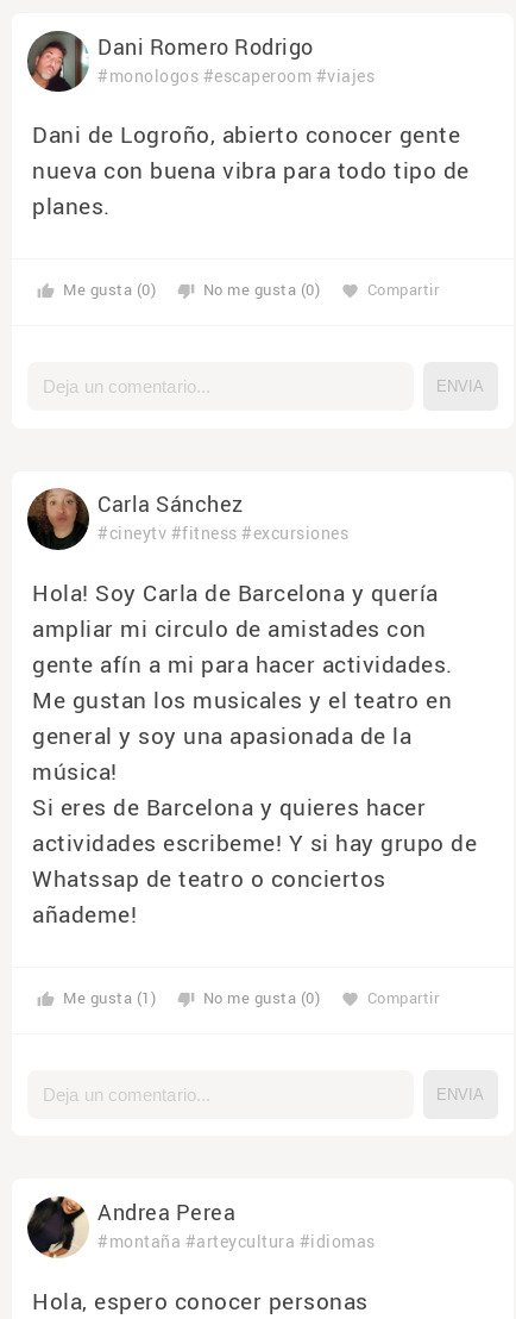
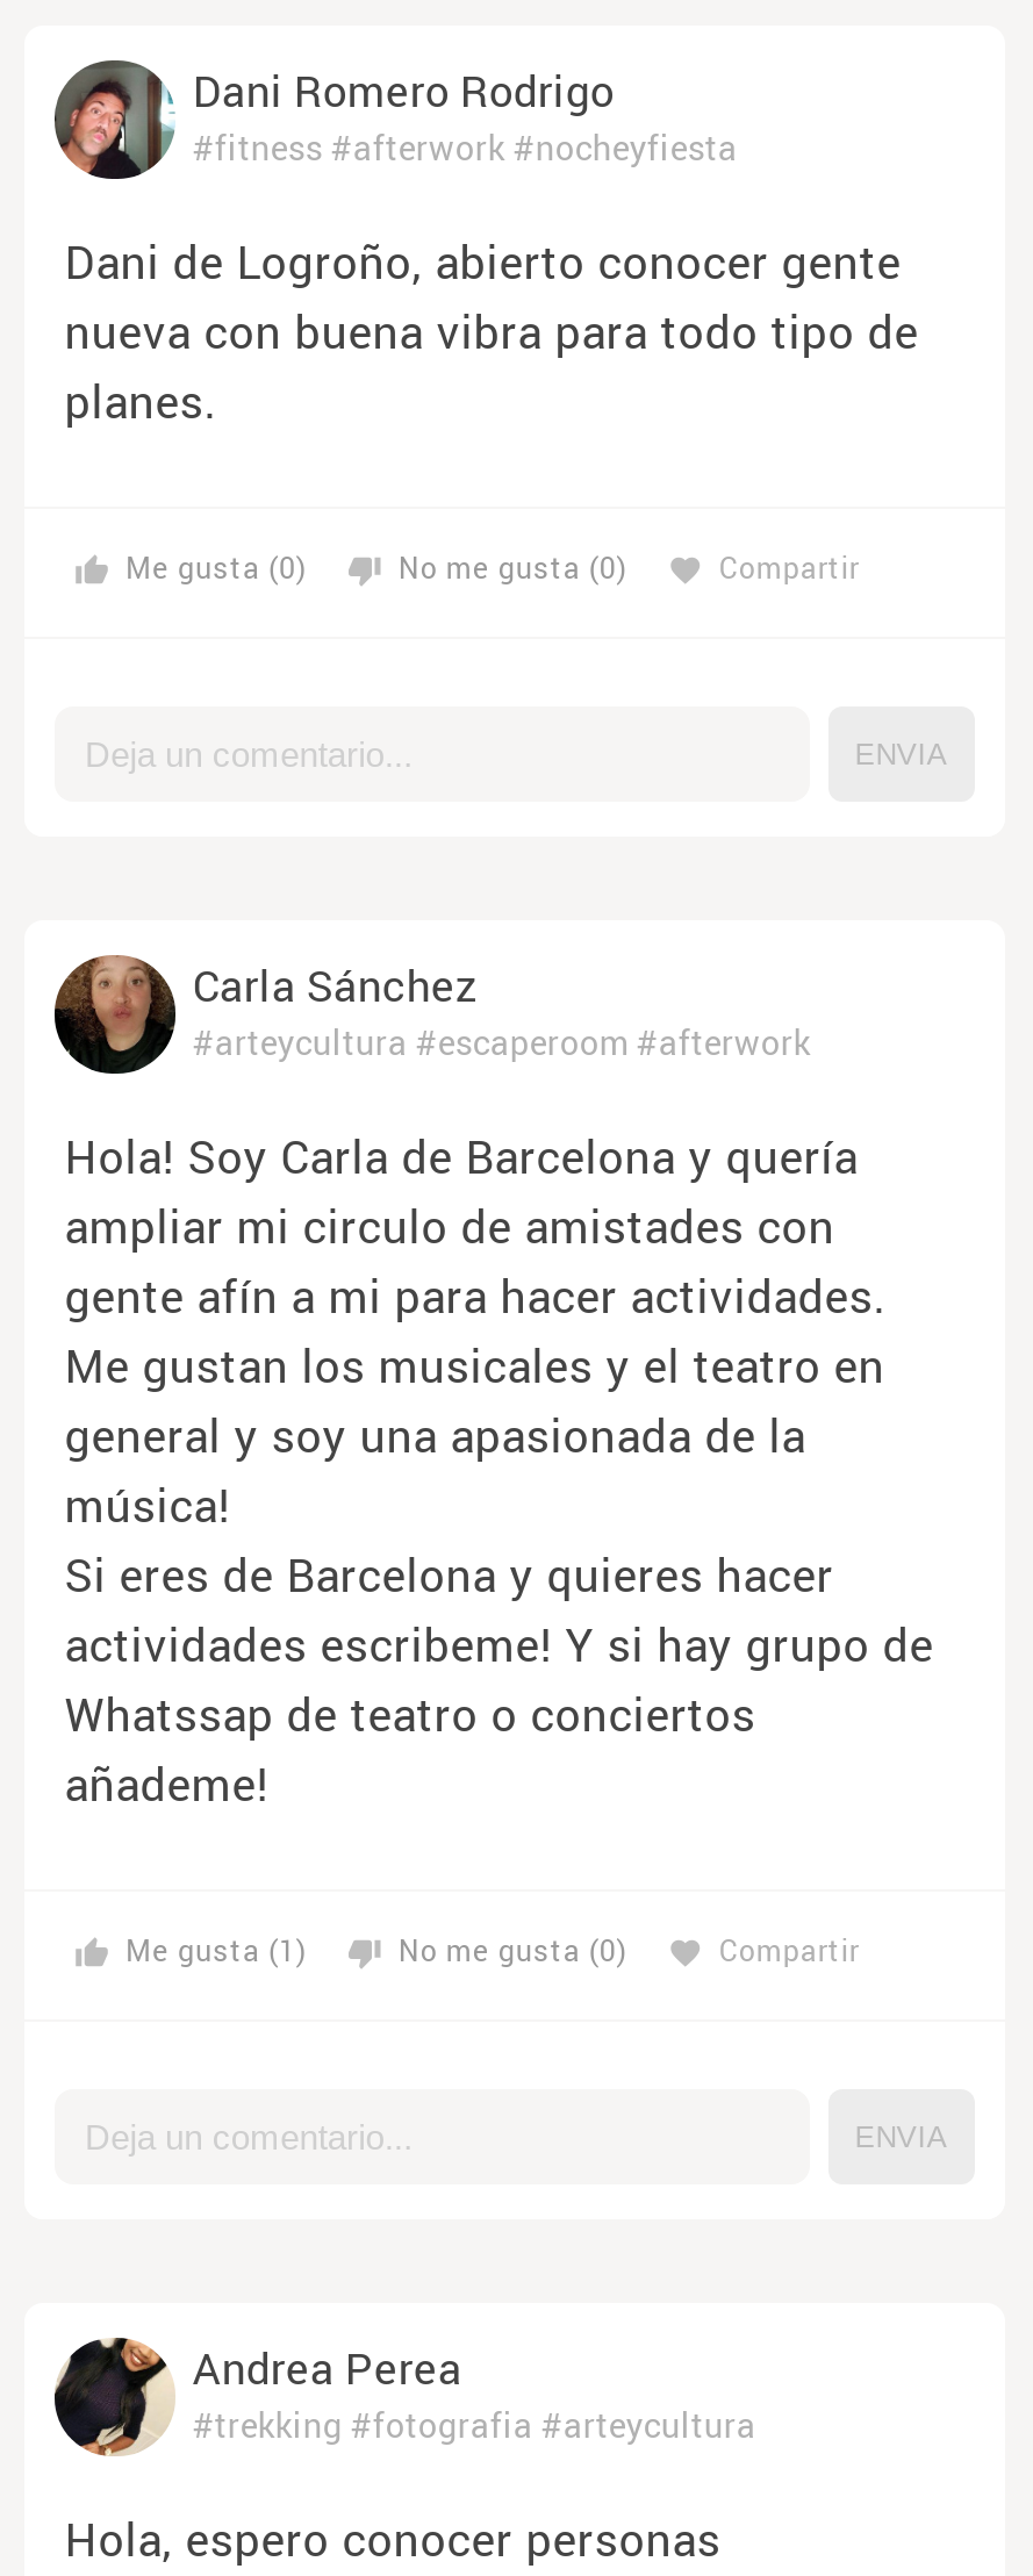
- #monologos #escaperoom #viajes
+ #fitness #afterwork #nocheyfiesta

- #cineytv #fitness #excursiones
+ #arteycultura #escaperoom #afterwork

- #montaña #arteycultura #idiomas
+ #trekking #fotografia #arteycultura
